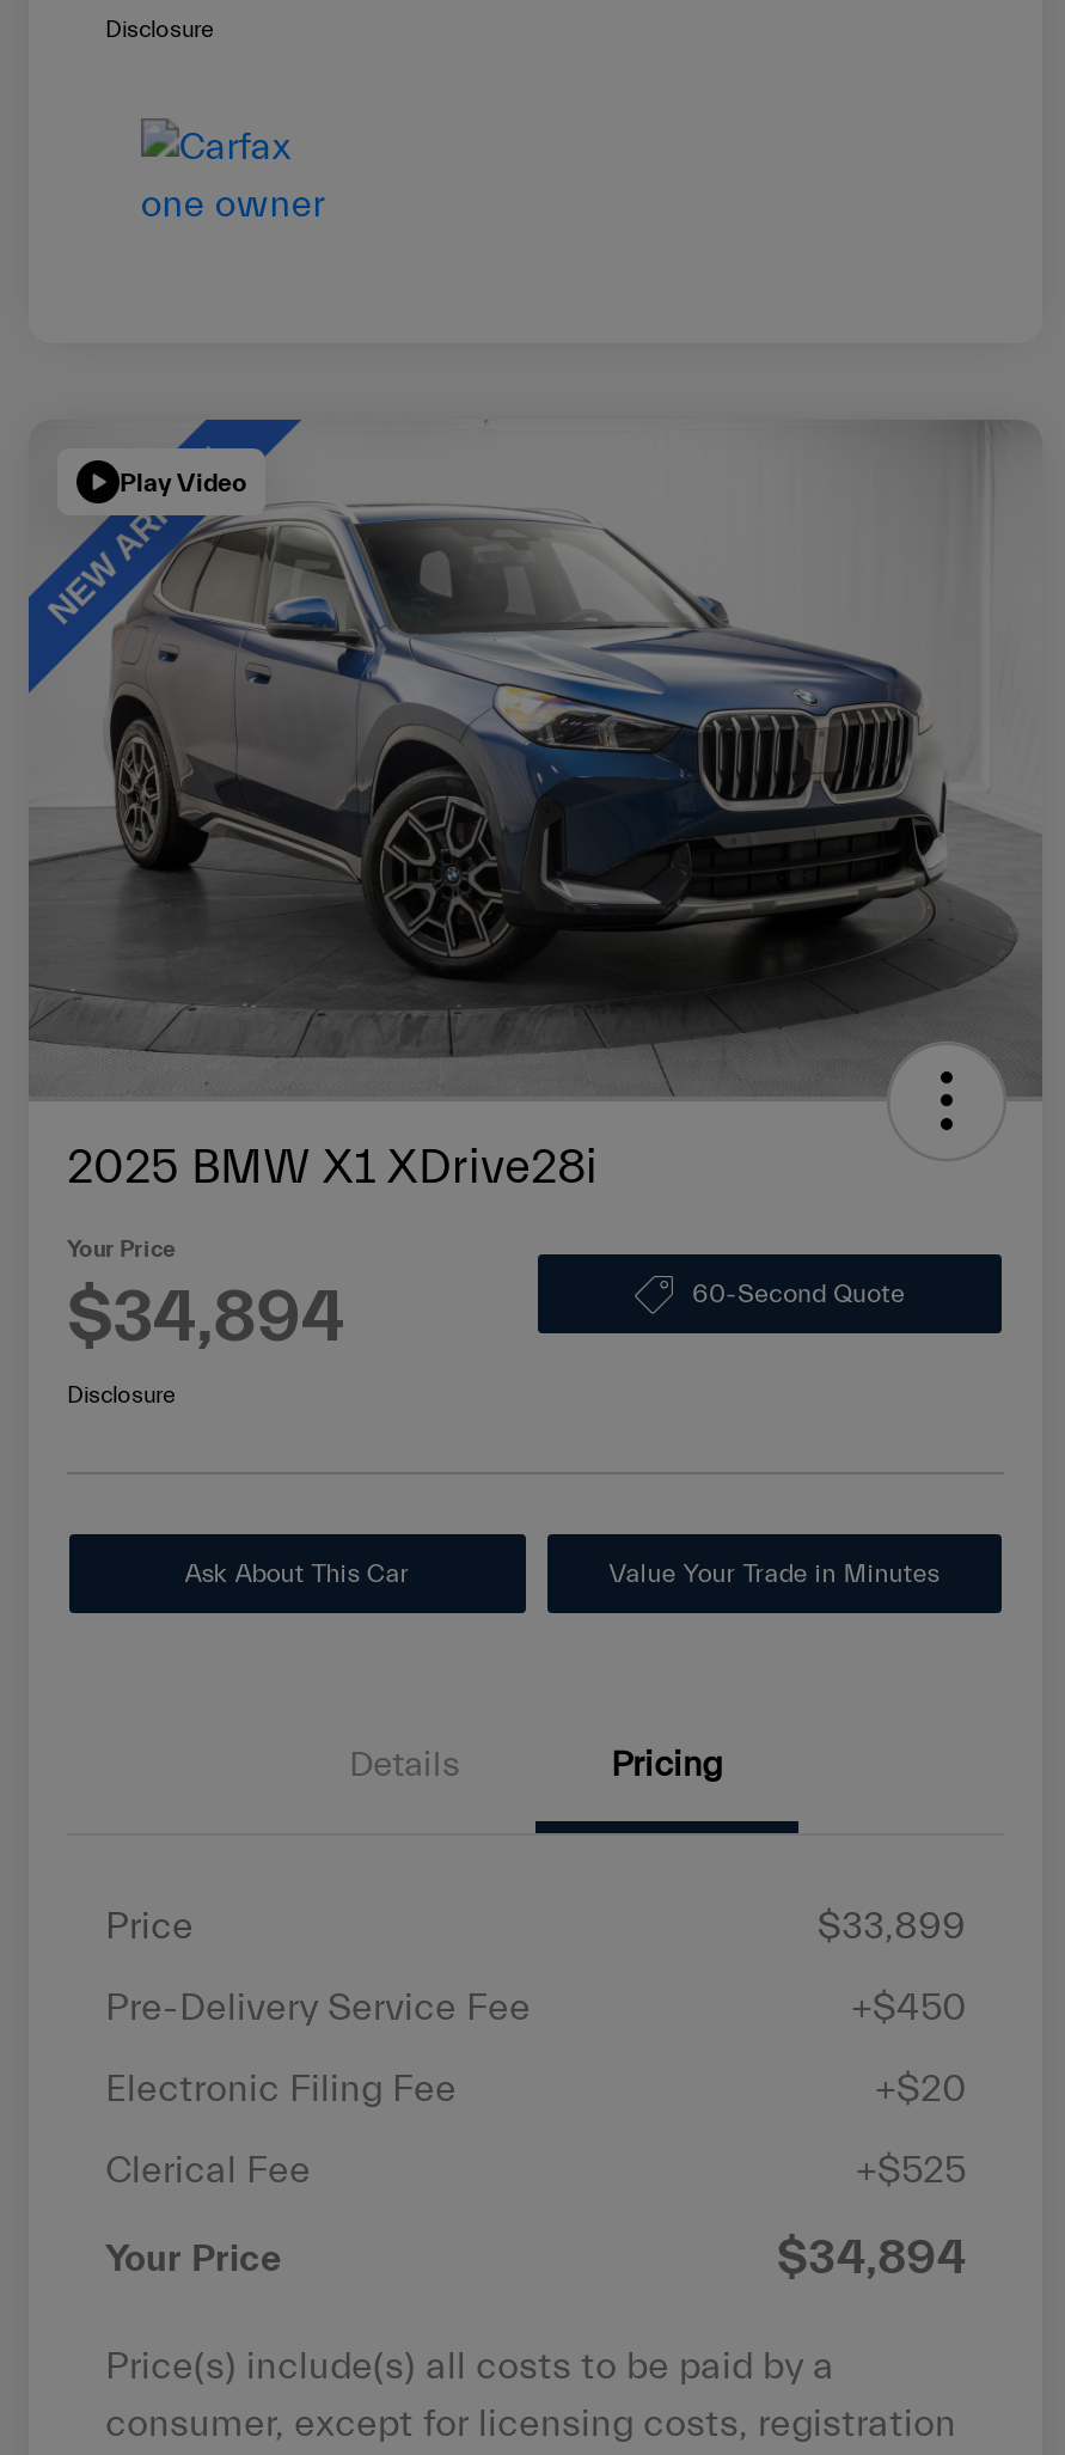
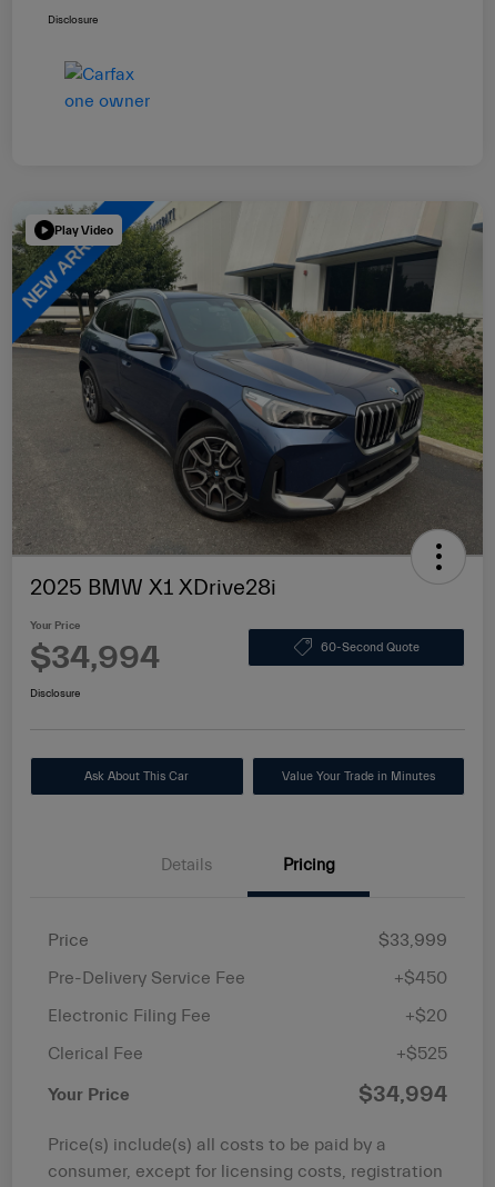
- [image]
+ [image]

- $34,894
+ $34,994

- $33,899
+ $33,999

- $34,894
+ $34,994
